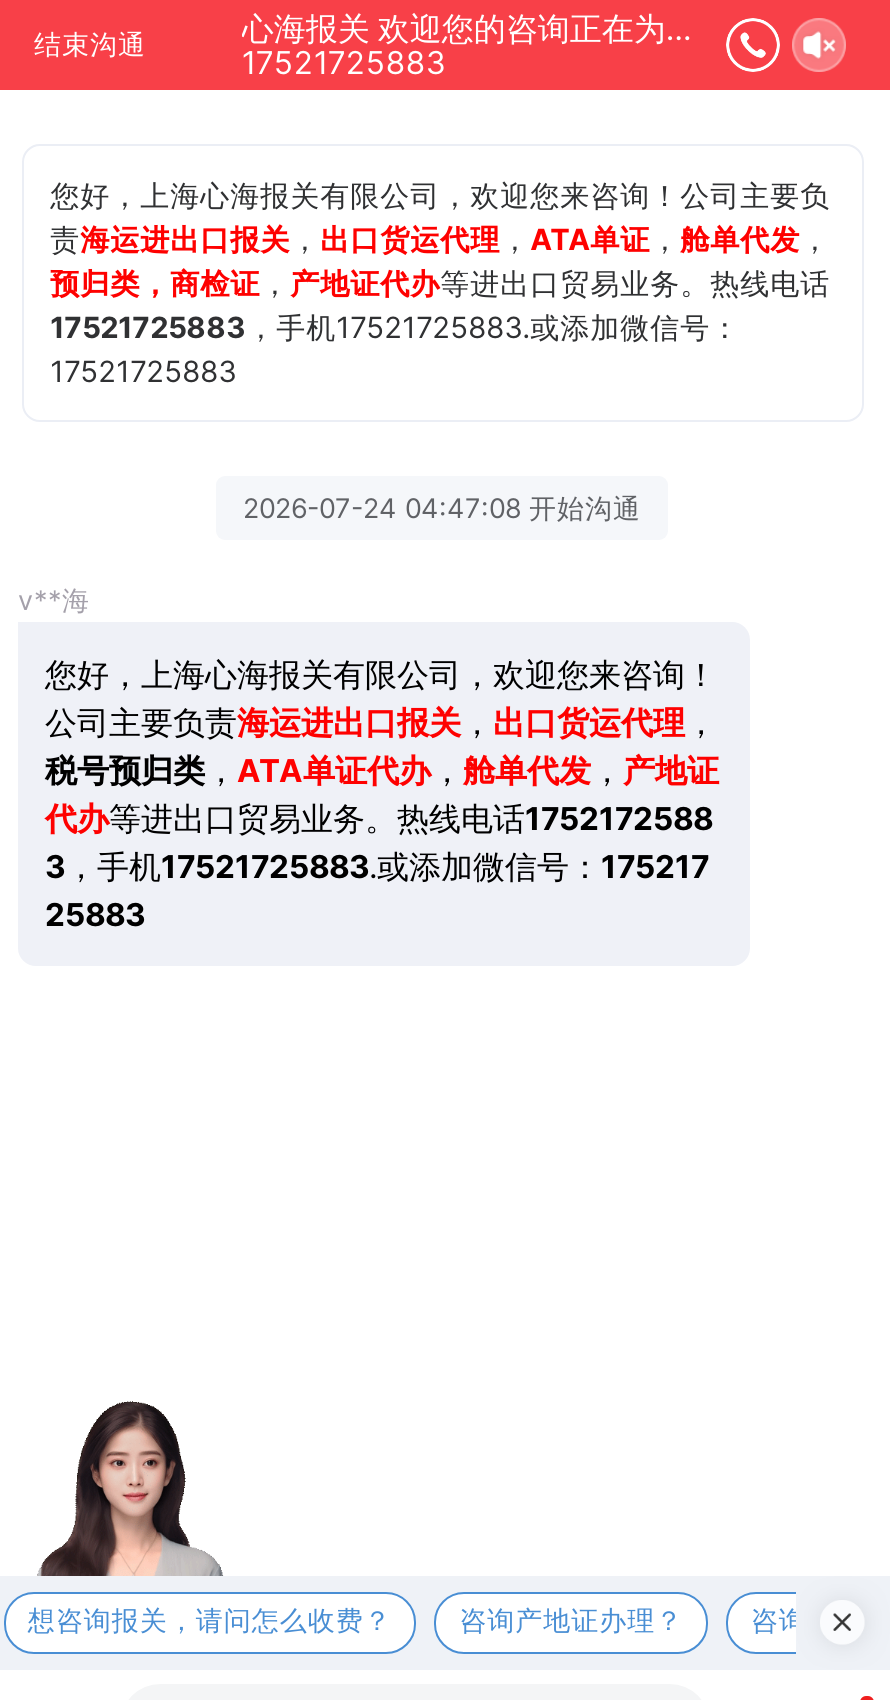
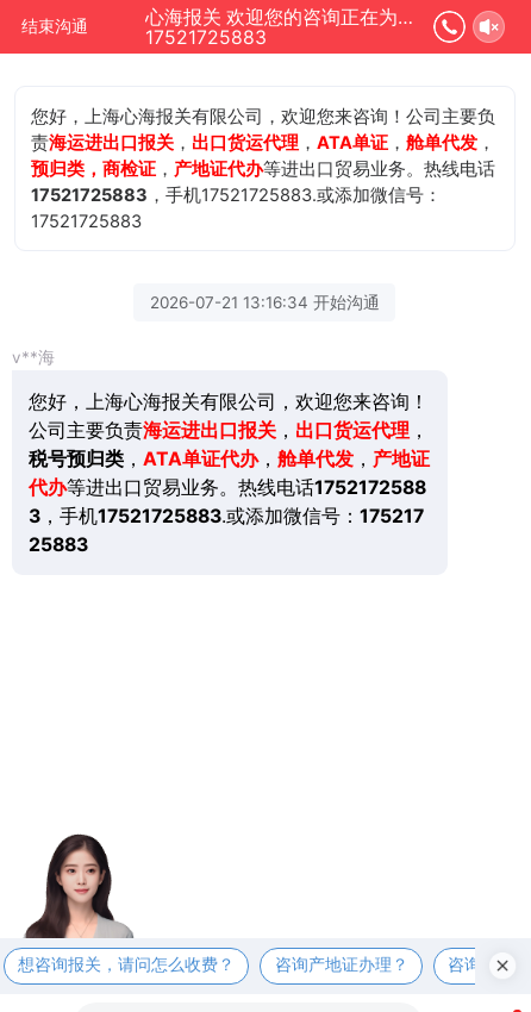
- 2026-07-24 04:47:08 开始沟通
+ 2026-07-21 13:16:34 开始沟通
